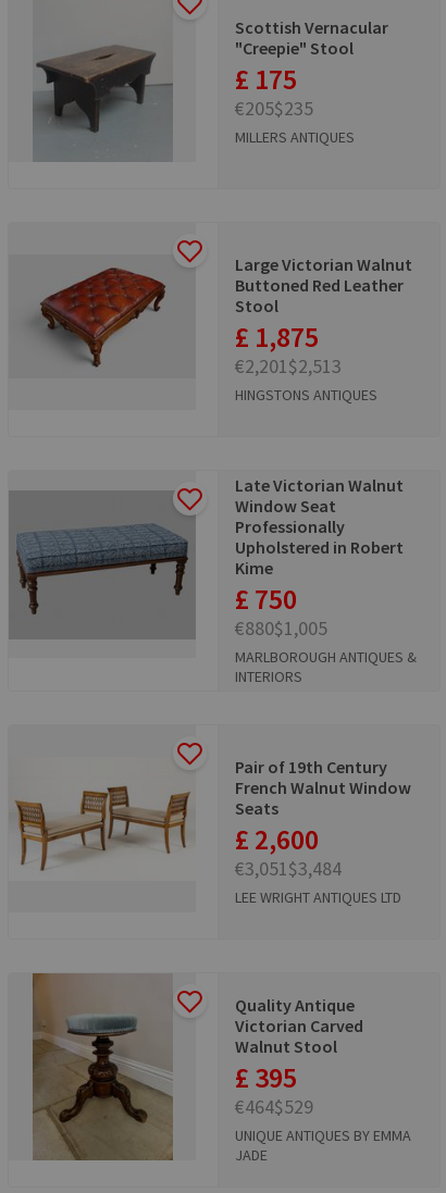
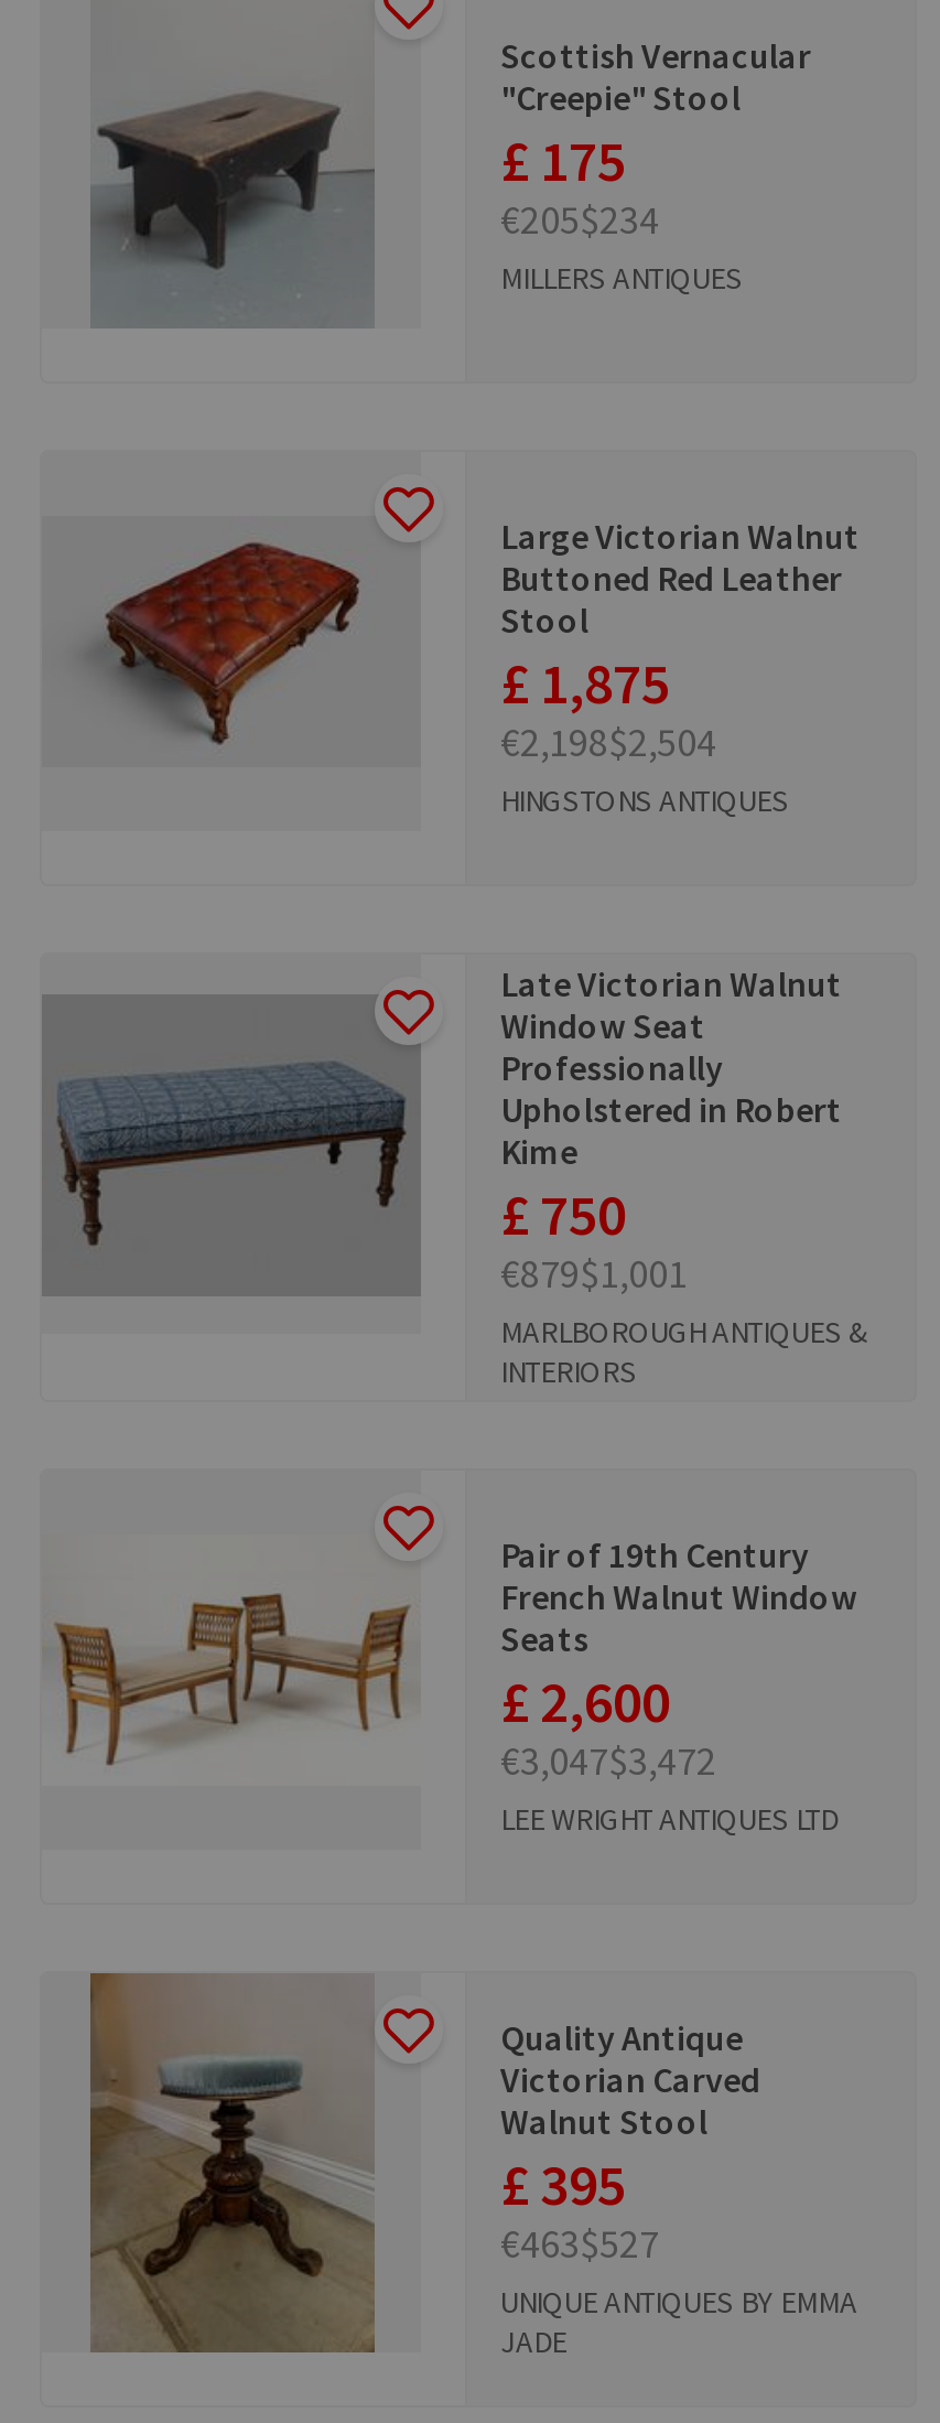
- €205$235
+ €205$234

- €2,201$2,513
+ €2,198$2,504

- €880$1,005
+ €879$1,001

- €3,051$3,484
+ €3,047$3,472

- €464$529
+ €463$527
